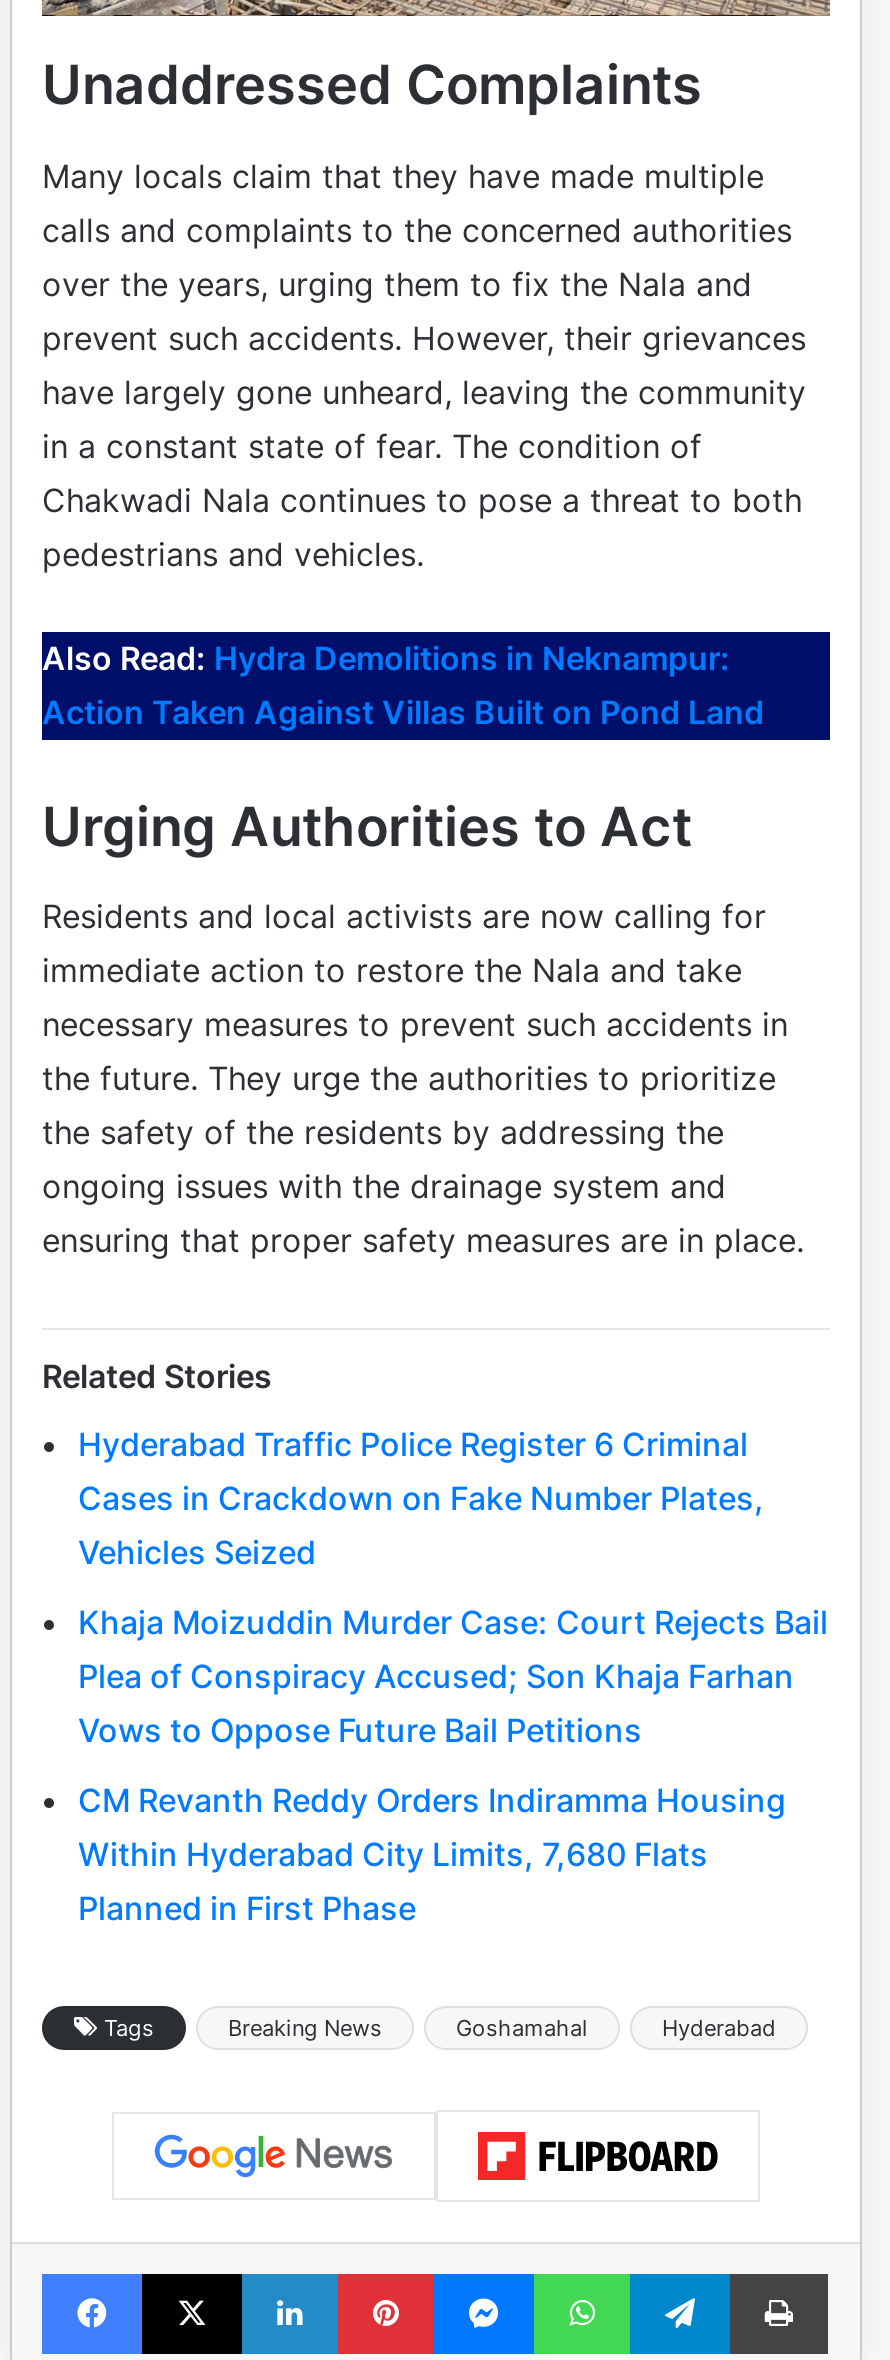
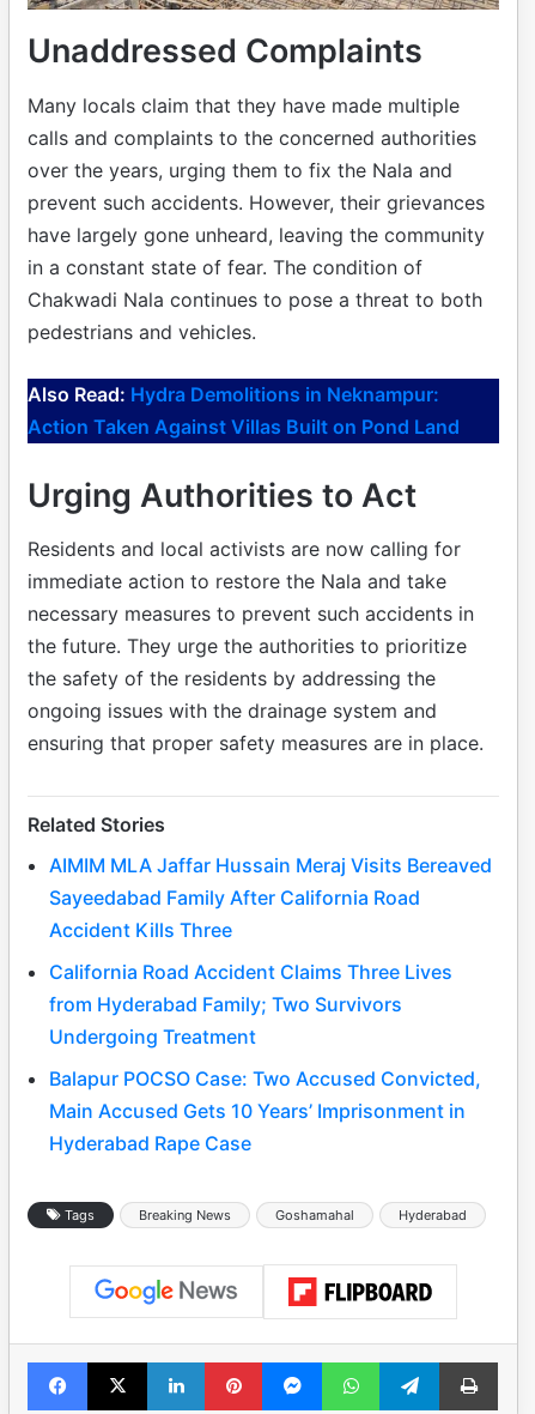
- Hyderabad Traffic Police Register 6 Criminal
- Cases in Crackdown on Fake Number Plates,
- Vehicles Seized
+ AIMIM MLA Jaffar Hussain Meraj Visits Bereaved
+ Sayeedabad Family After California Road
+ Accident Kills Three

- Khaja Moizuddin Murder Case: Court Rejects Bail
- Plea of Conspiracy Accused; Son Khaja Farhan
- Vows to Oppose Future Bail Petitions
+ California Road Accident Claims Three Lives
+ from Hyderabad Family; Two Survivors
+ Undergoing Treatment

- CM Revanth Reddy Orders Indiramma Housing
- Within Hyderabad City Limits, 7,680 Flats
- Planned in First Phase
+ Balapur POCSO Case: Two Accused Convicted,
+ Main Accused Gets 10 Years’ Imprisonment in
+ Hyderabad Rape Case
